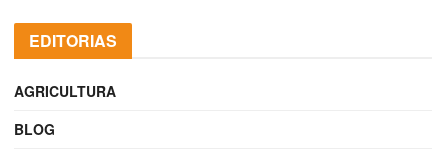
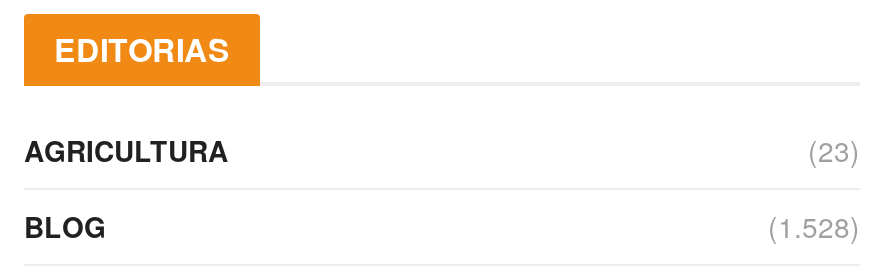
+ (23)

+ (1.528)
